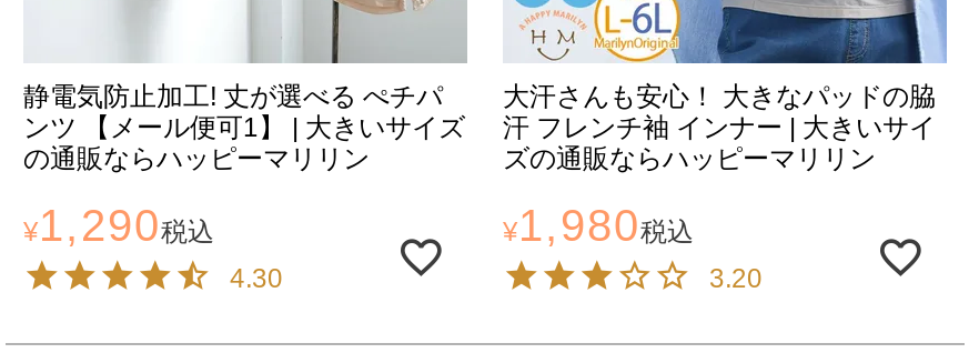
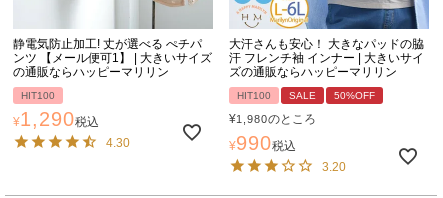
+ HIT100

- ¥1,980税込
+ HIT100
+ SALE
+ 50%OFF
+ ¥1,980のところ
+ ¥990税込
